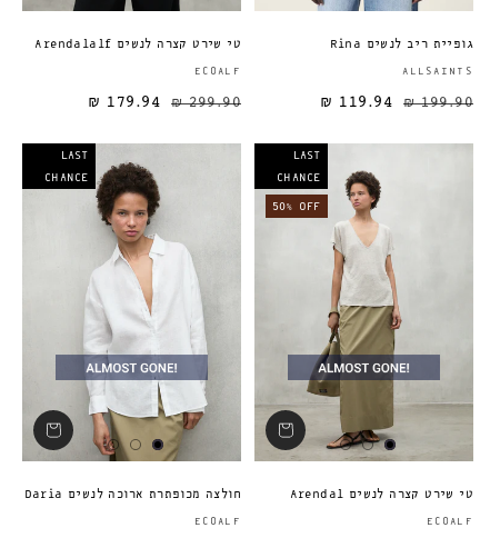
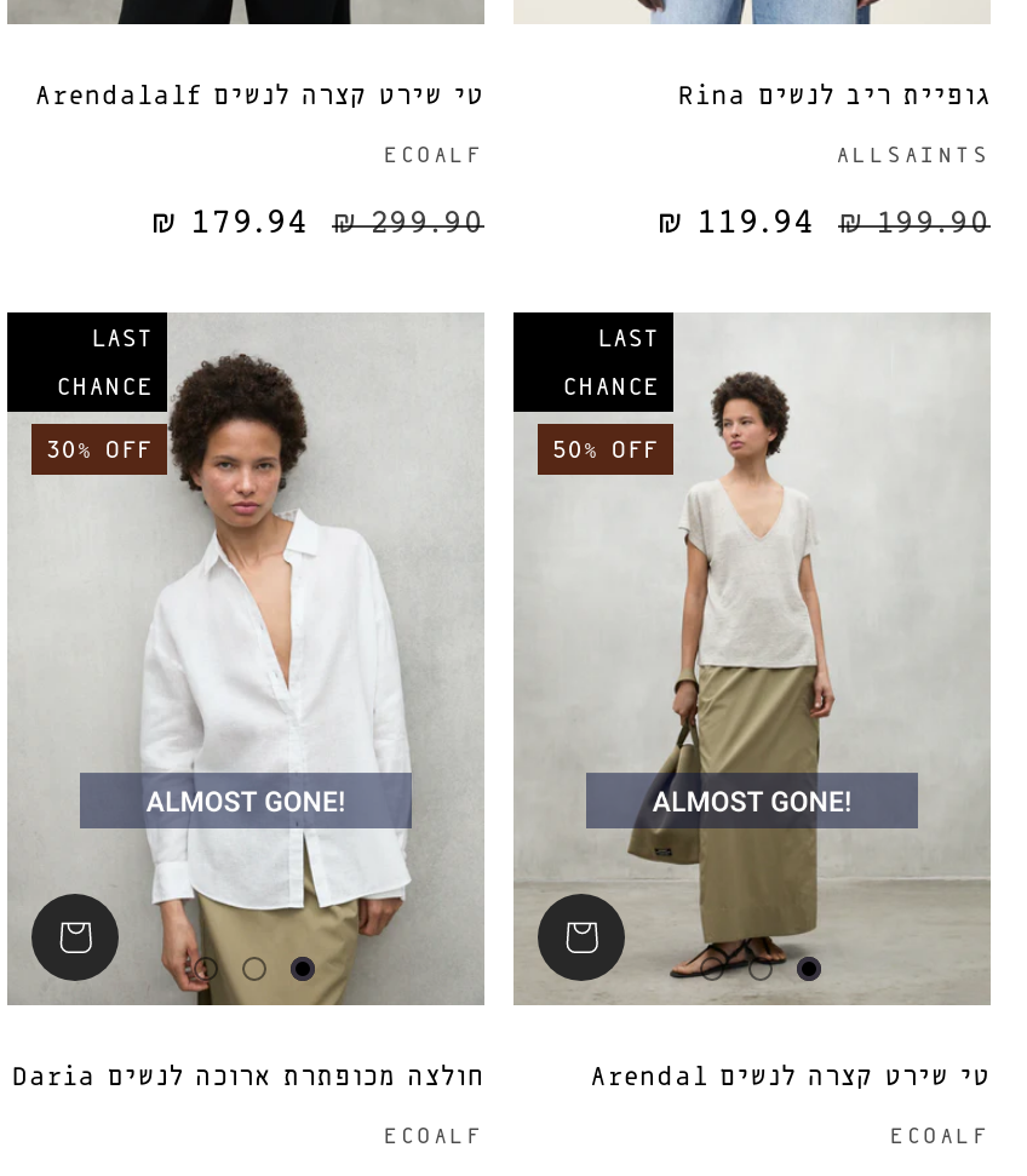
+ 30% OFF
